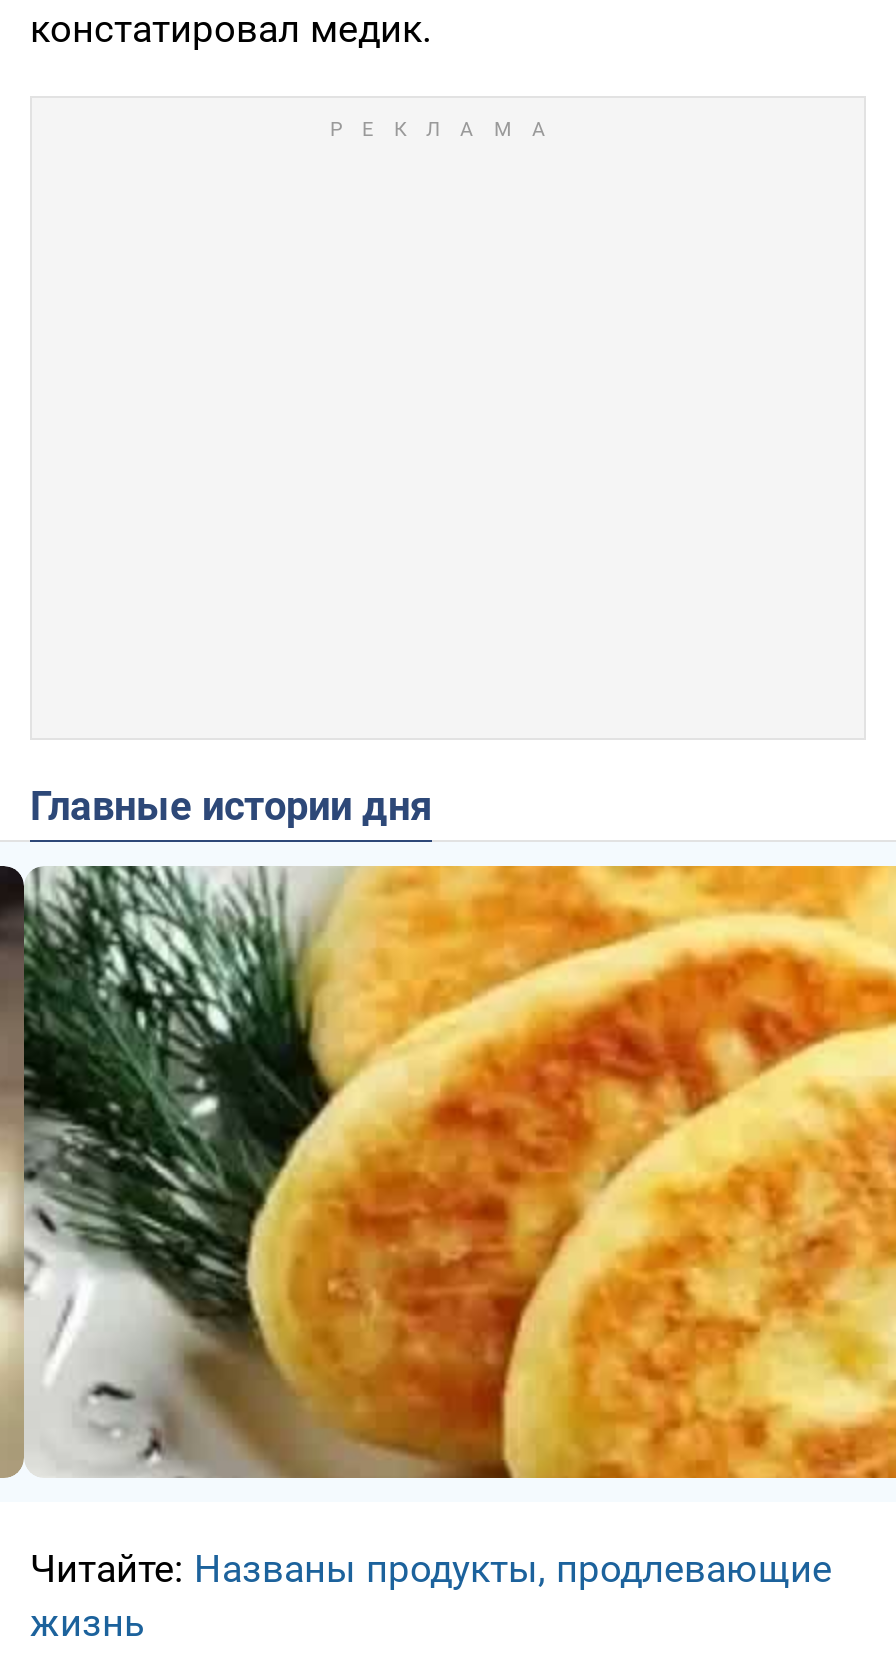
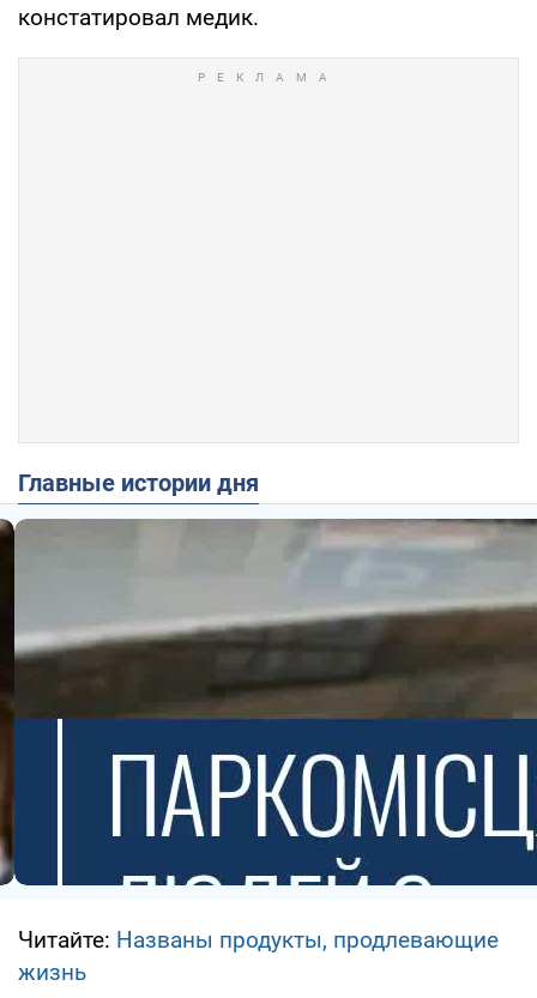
- [image]
+ [image]
